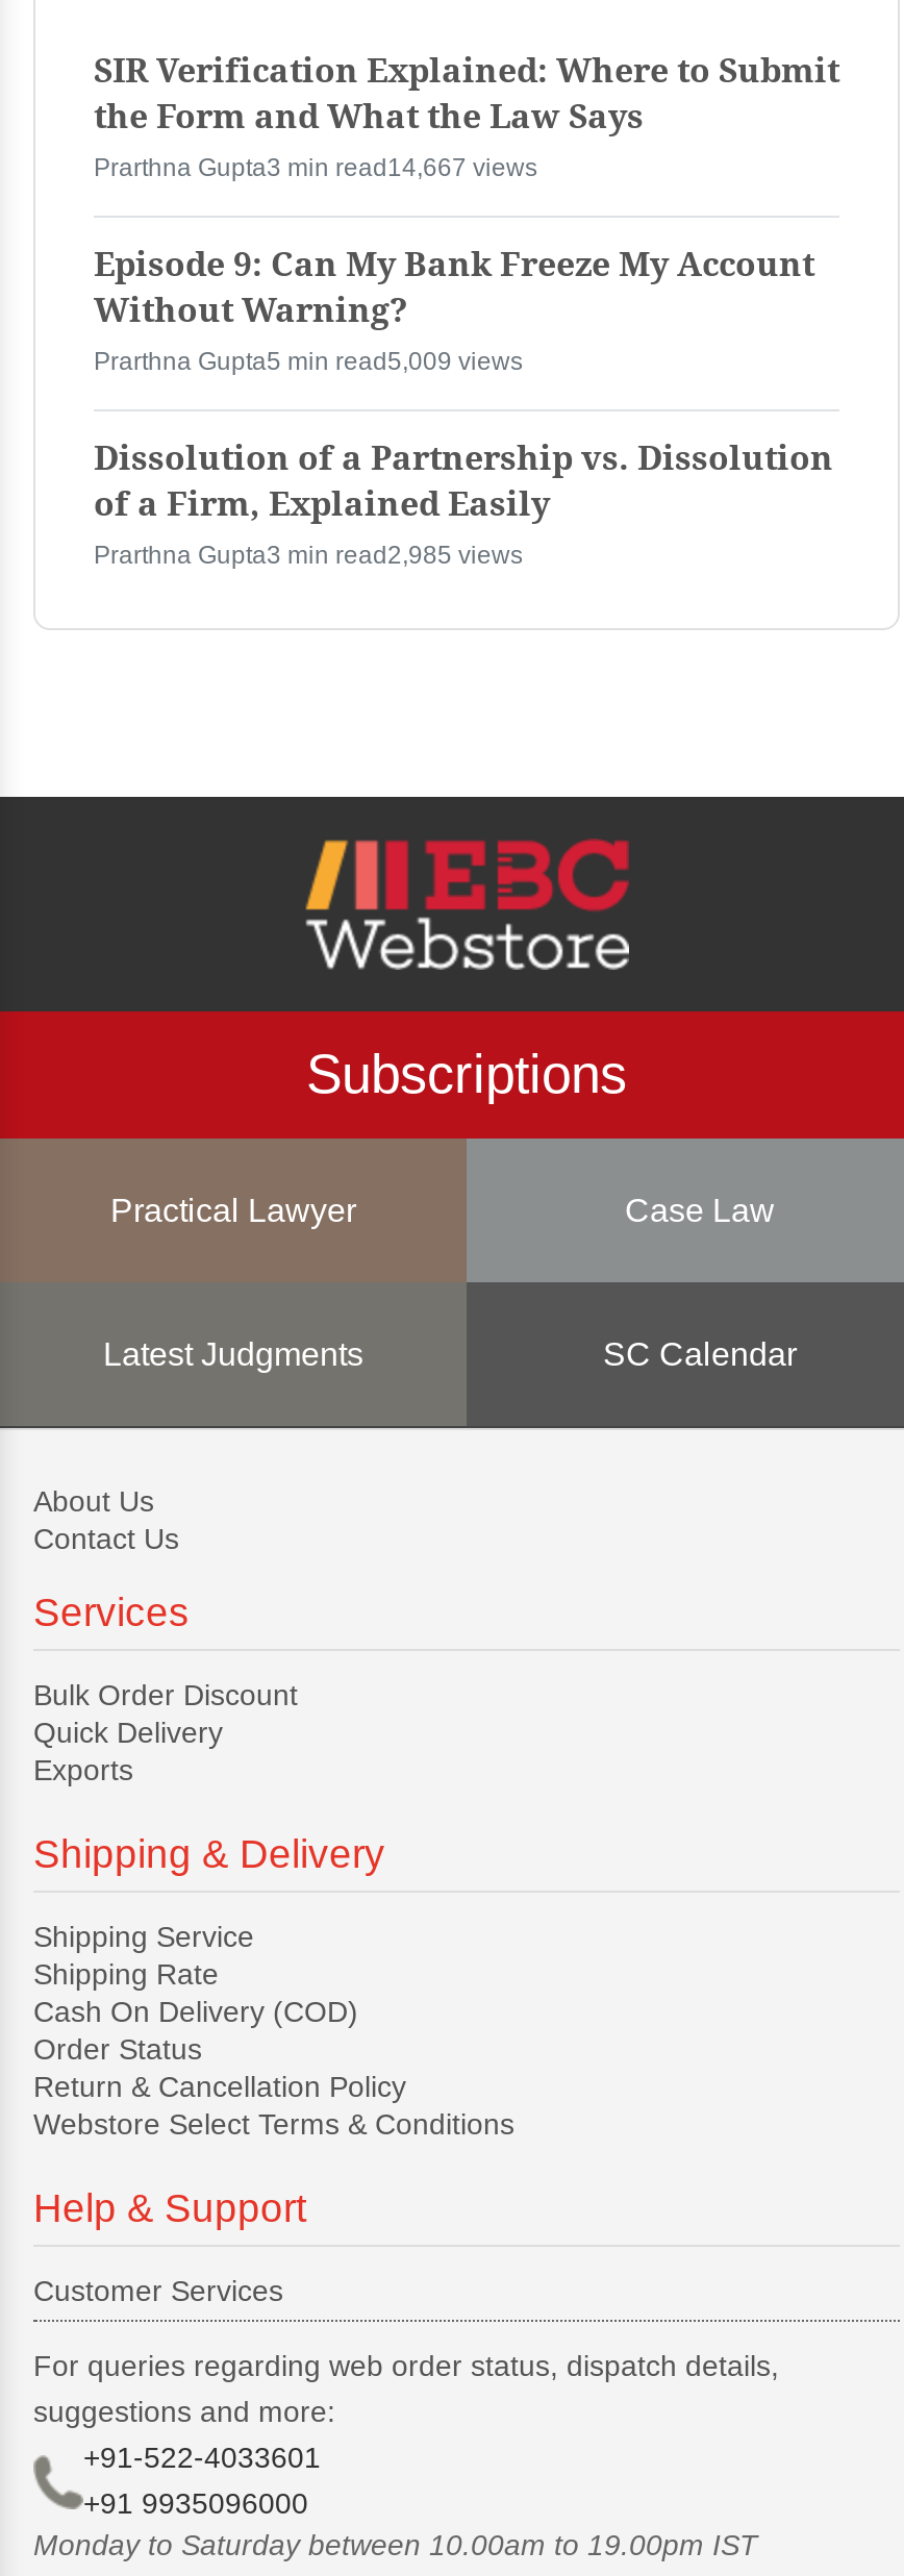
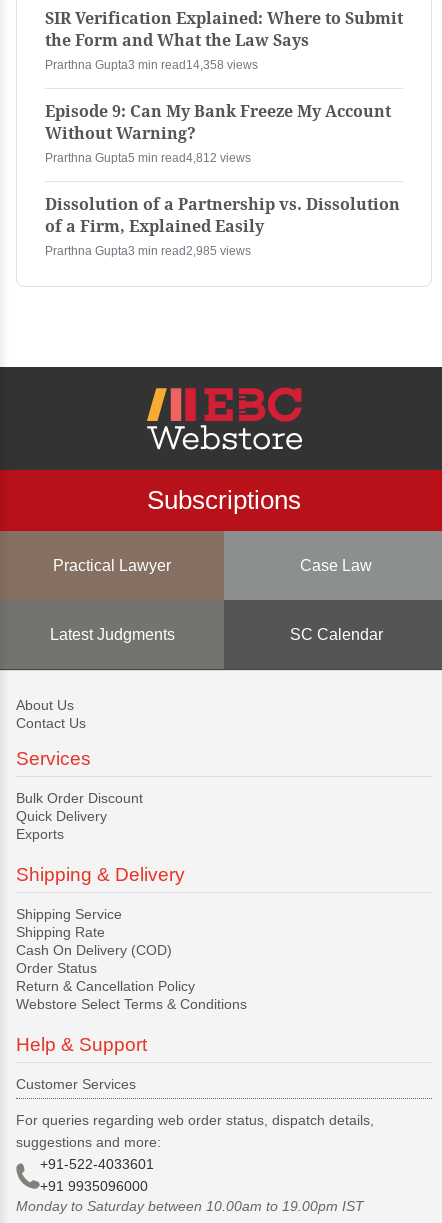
- Prarthna Gupta3 min read14,667 views
+ Prarthna Gupta3 min read14,358 views

- Prarthna Gupta5 min read5,009 views
+ Prarthna Gupta5 min read4,812 views
